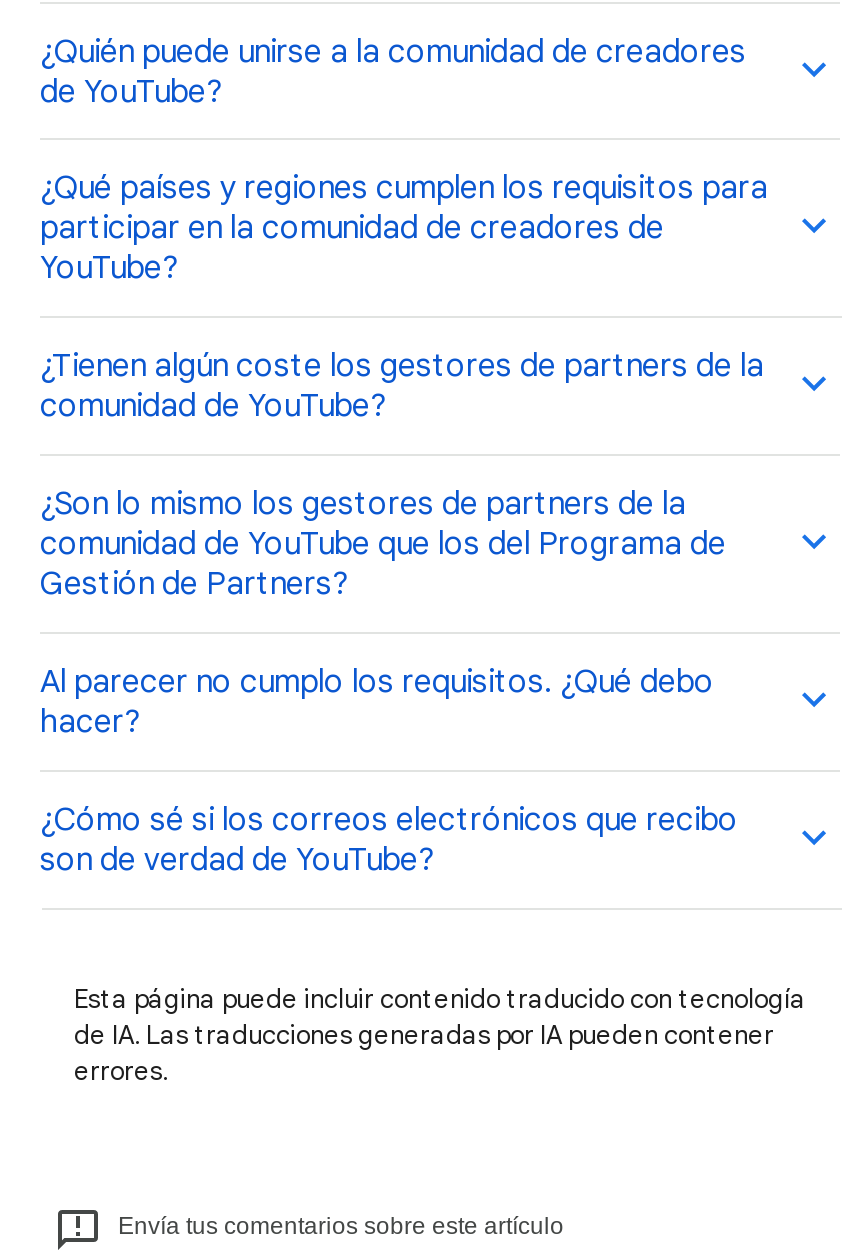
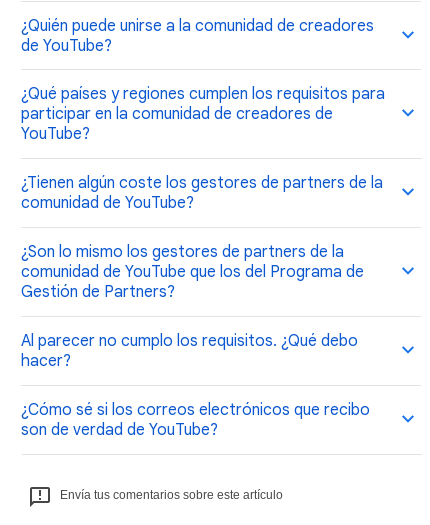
- Esta página puede incluir contenido traducido con tecnología
- de IA. Las traducciones generadas por IA pueden contener
- errores.
